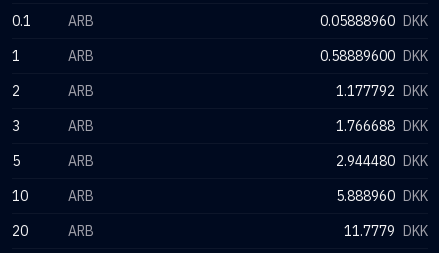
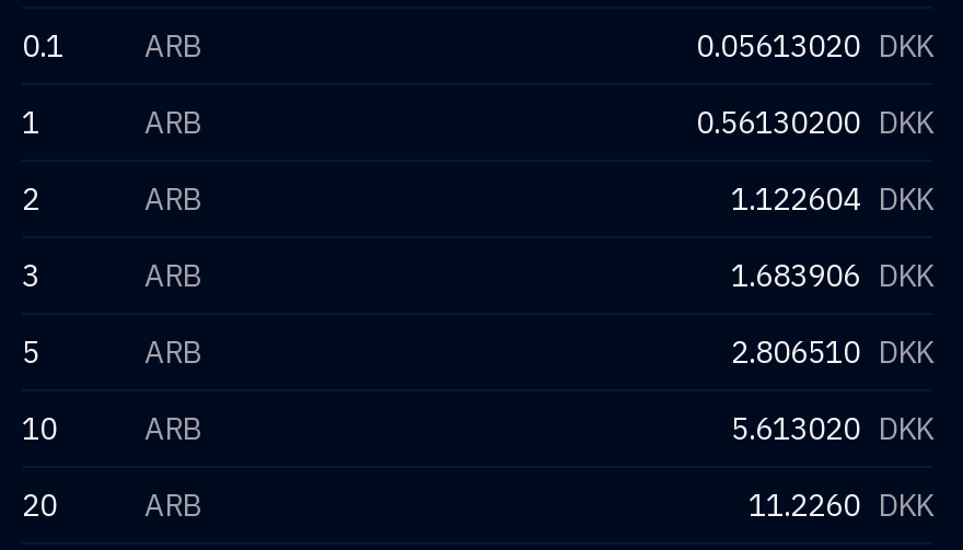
- 0.05888960 DKK
+ 0.05613020 DKK

- 0.58889600 DKK
+ 0.56130200 DKK

- 1.177792 DKK
+ 1.122604 DKK

- 1.766688 DKK
+ 1.683906 DKK

- 2.944480 DKK
+ 2.806510 DKK

- 5.888960 DKK
+ 5.613020 DKK

- 11.7779 DKK
+ 11.2260 DKK
